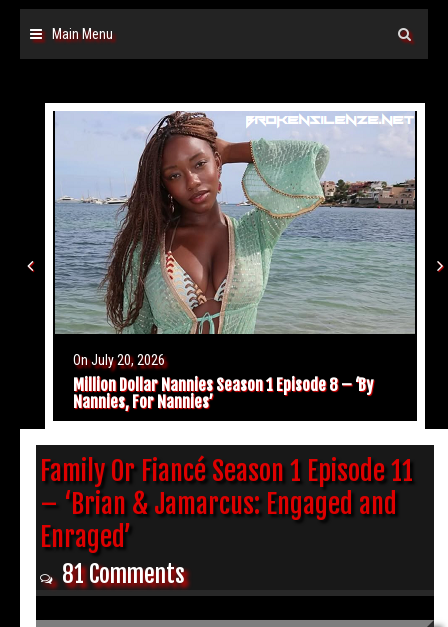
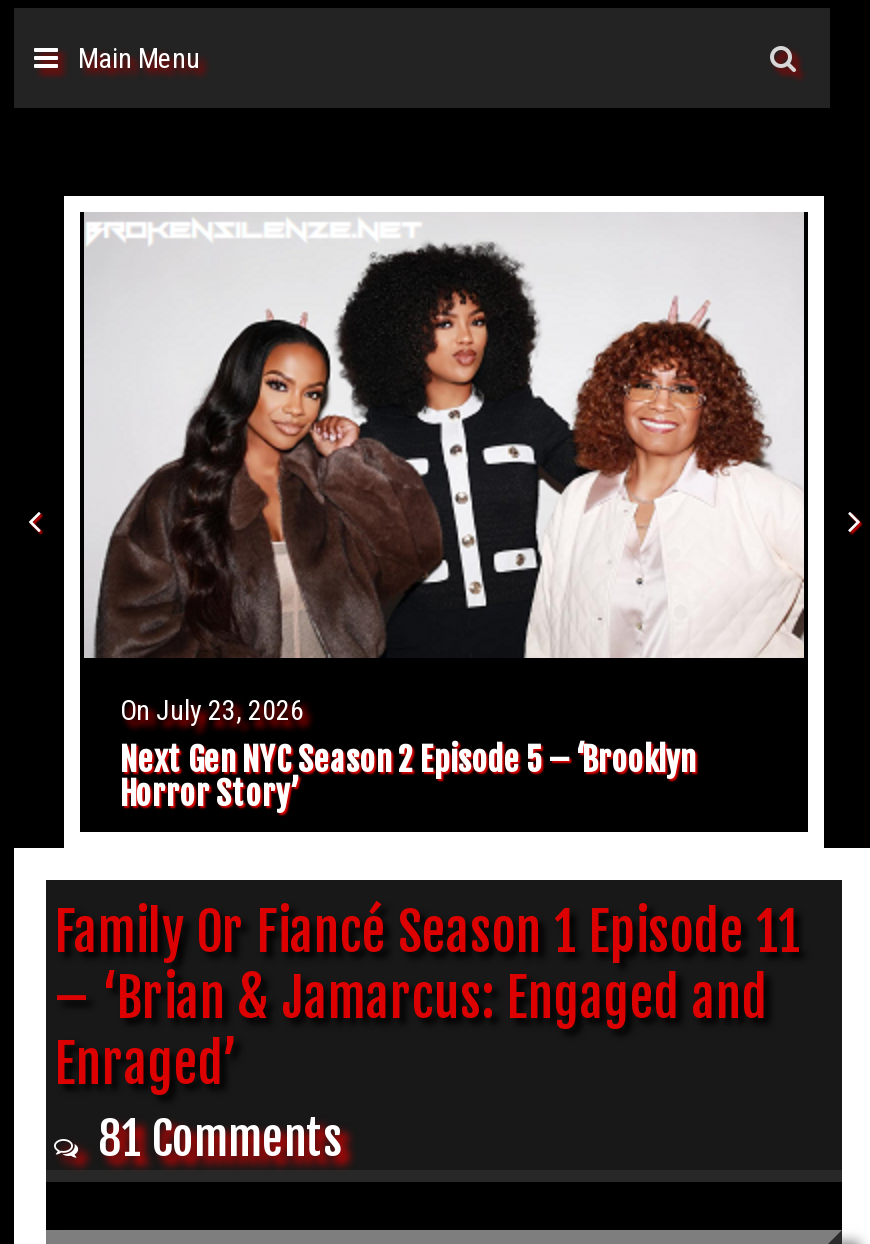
- [image]
- On July 20, 2026
- Million Dollar Nannies Season 1 Episode 8 – ‘By
- Nannies, For Nannies’
+ [image]
+ On July 23, 2026
+ Next Gen NYC Season 2 Episode 5 – ‘Brooklyn
+ Horror Story’
